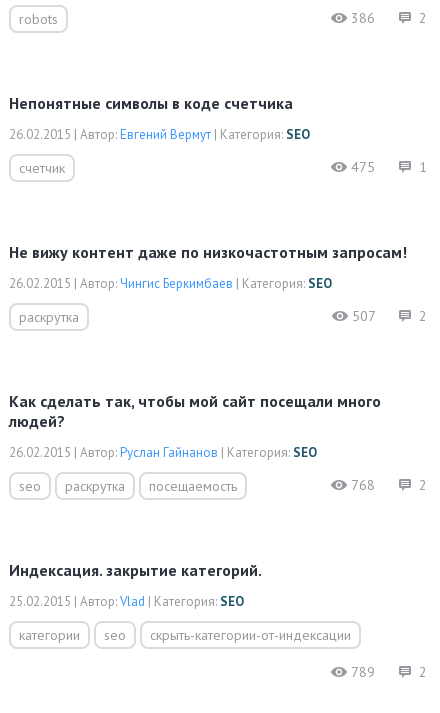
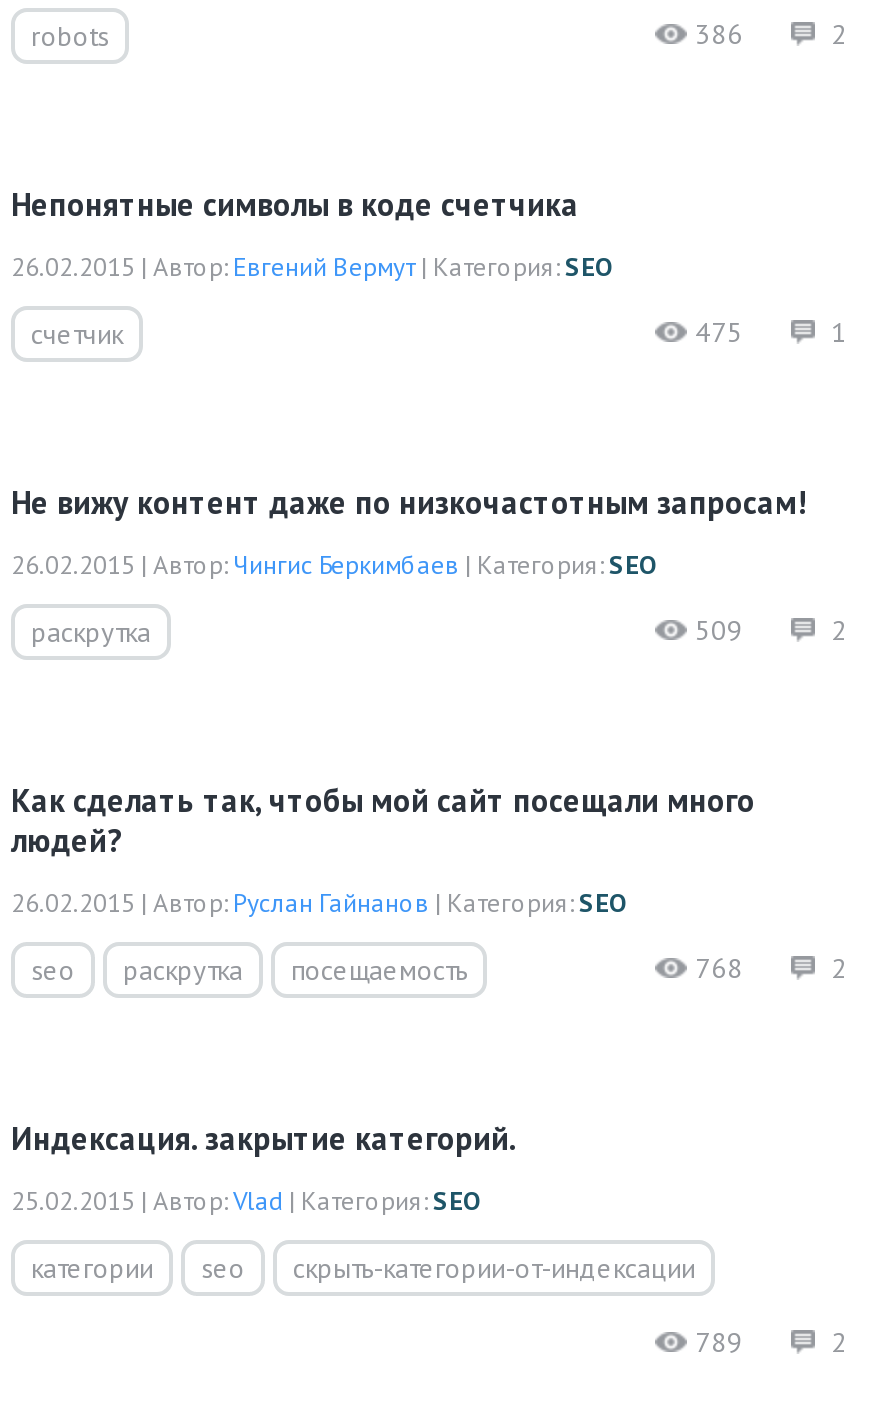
- 507
+ 509
